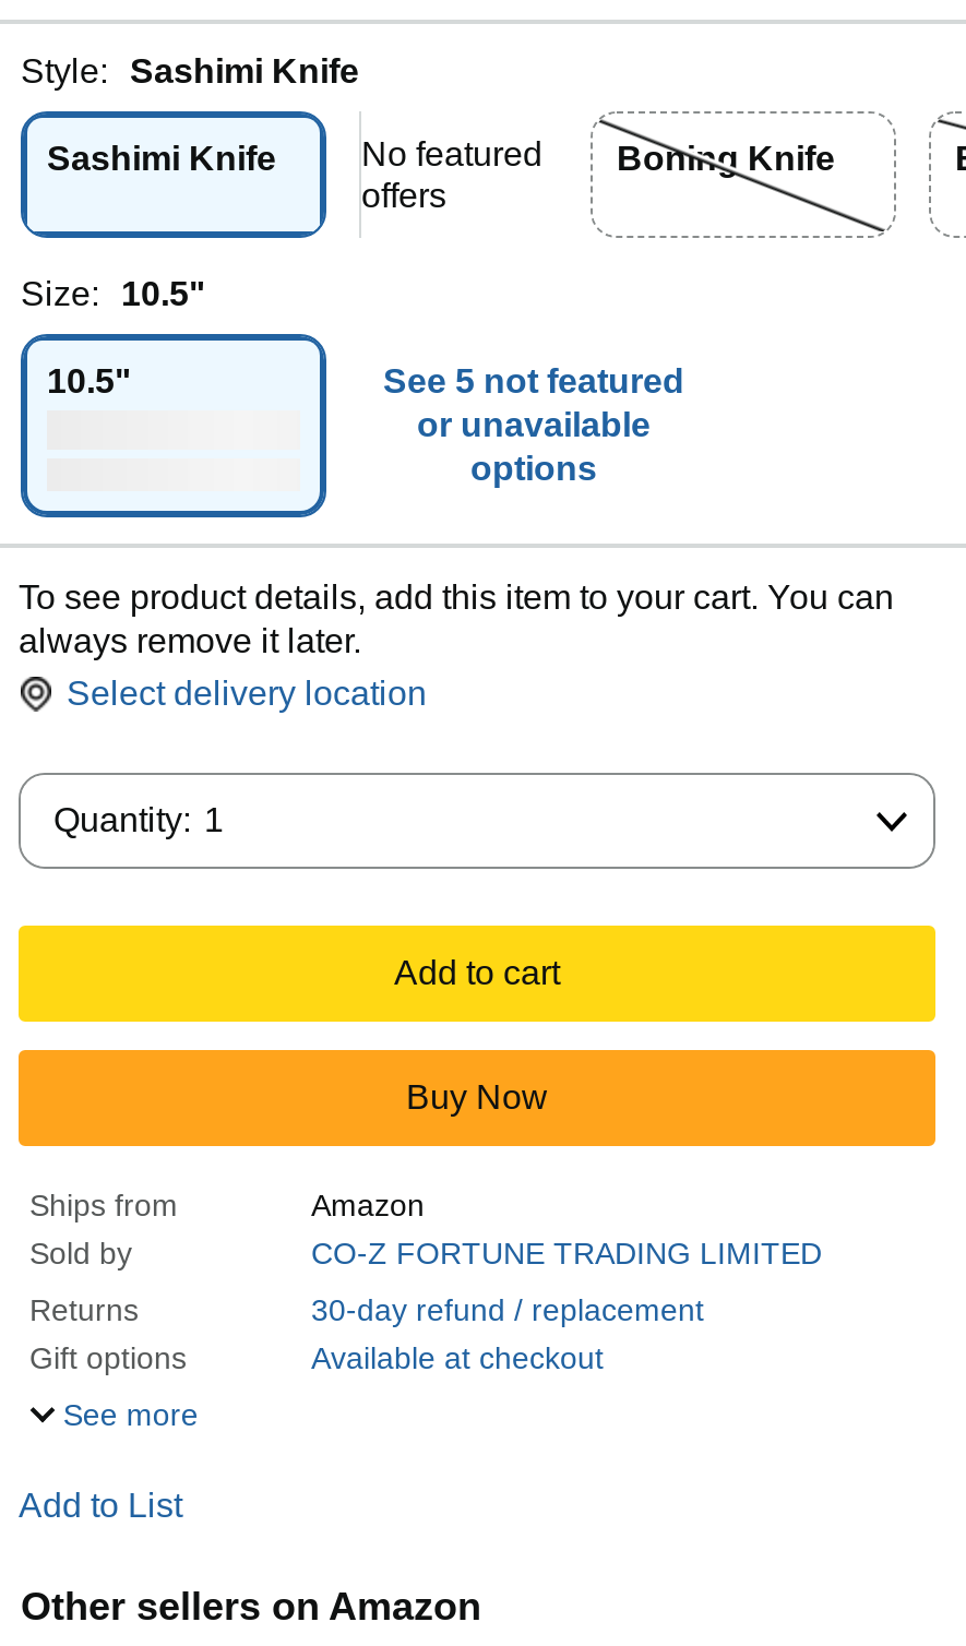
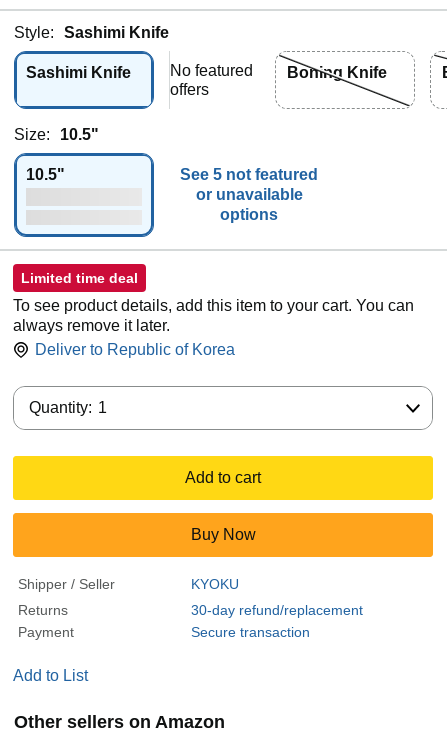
+ Limited time deal

moved down: To see product details, add this item to your cart. You can | always remove it later.

- Select delivery location
+ Deliver to Republic of Korea

moved down: Quantity: 1 | Add to cart | Buy Now

- Ships from
- Amazon
- Sold by
- CO-Z FORTUNE TRADING LIMITED
+ Shipper / Seller
+ KYOKU

- 30-day refund / replacement
- Gift options
- Available at checkout
- See more
+ 30-day refund/replacement
+ Payment
+ Secure transaction
